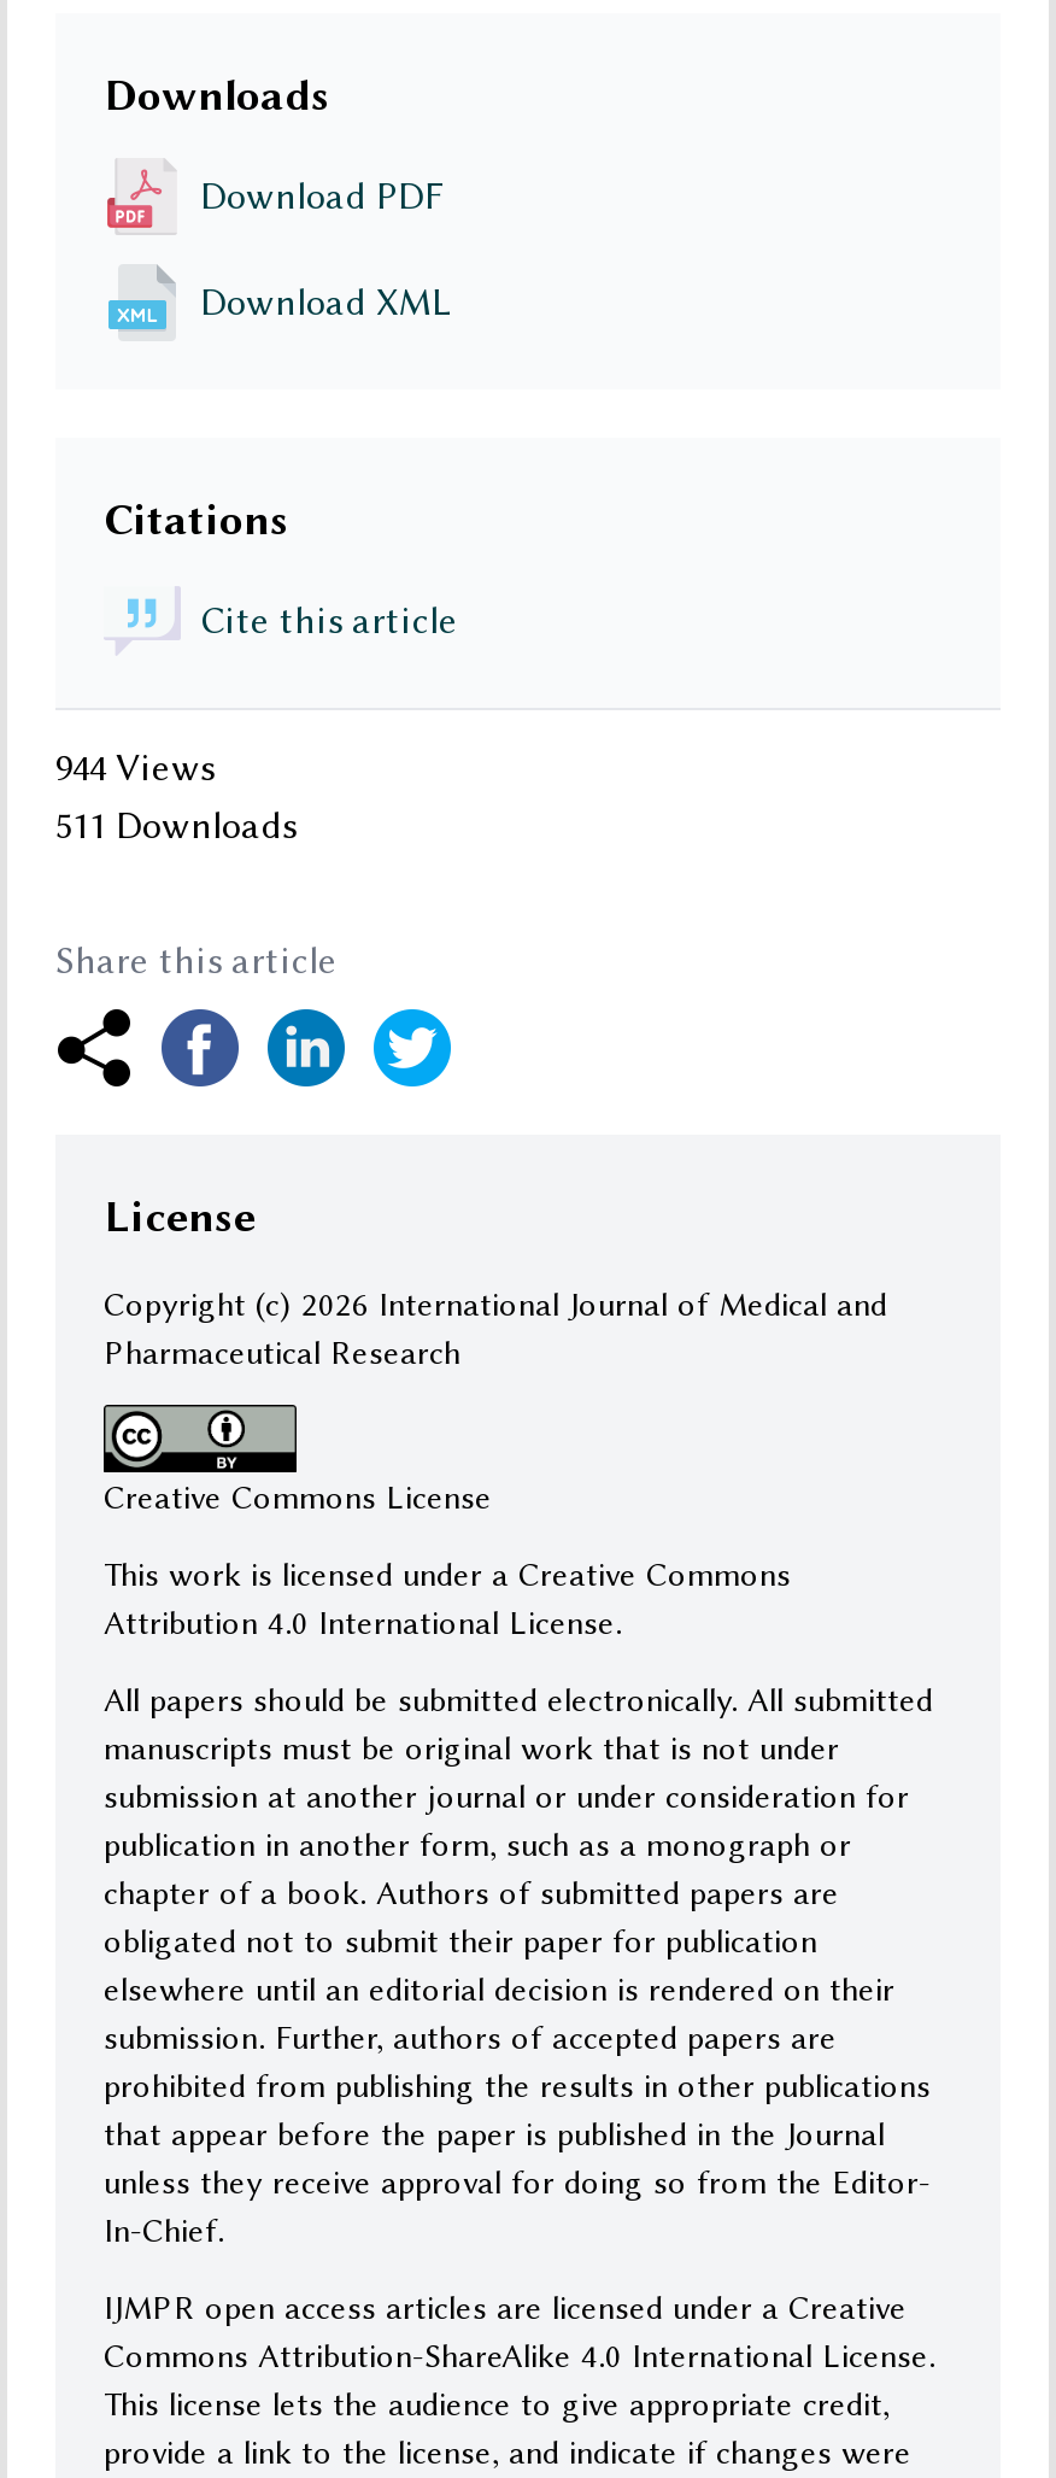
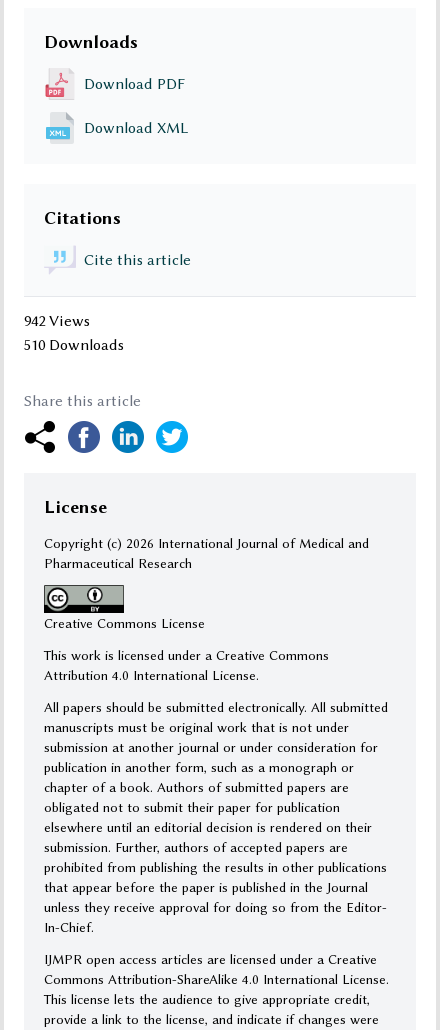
- 944 Views
+ 942 Views

- 511 Downloads
+ 510 Downloads
